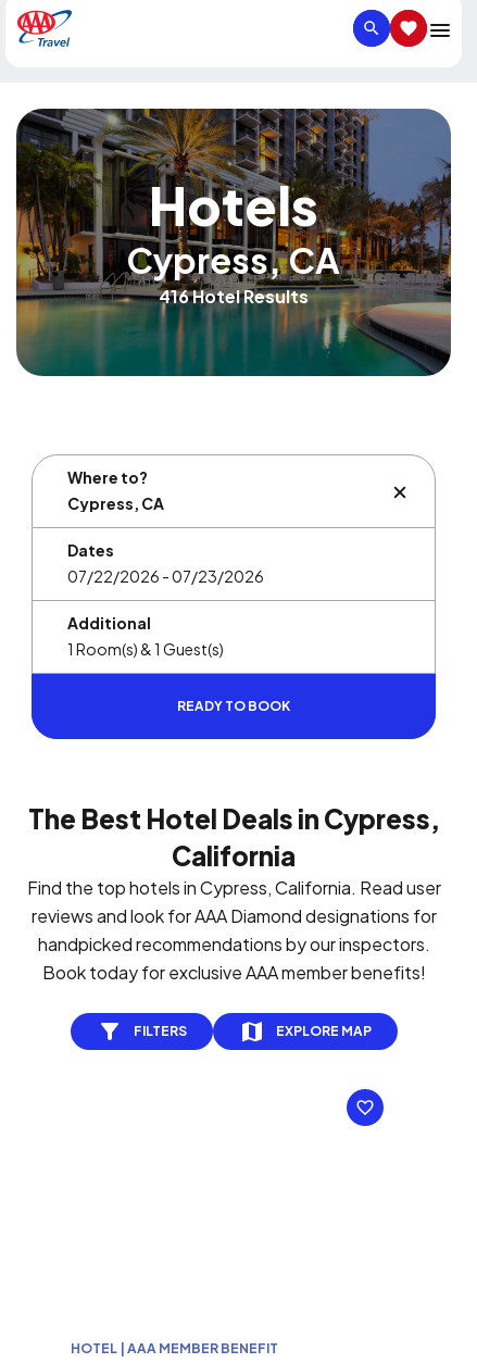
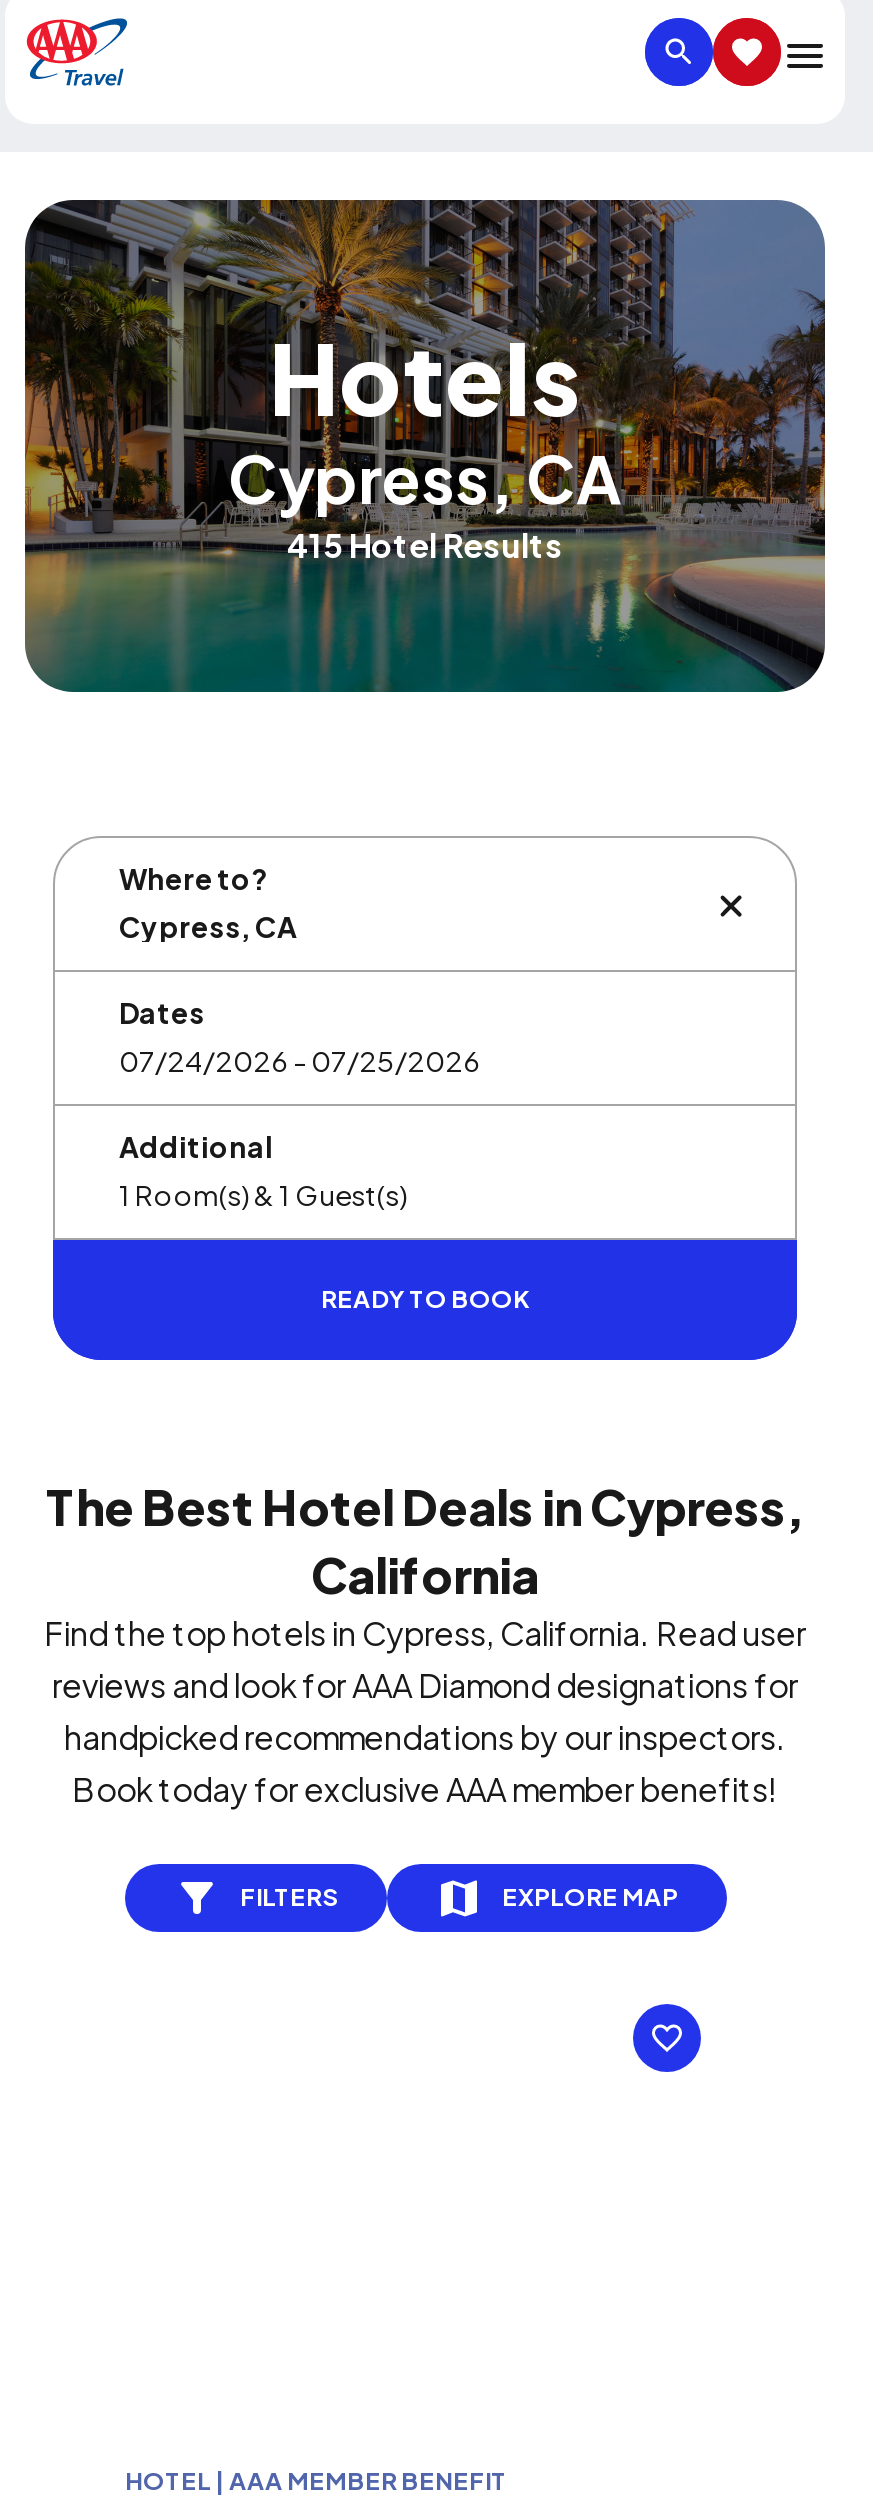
- 416 Hotel Results
+ 415 Hotel Results
